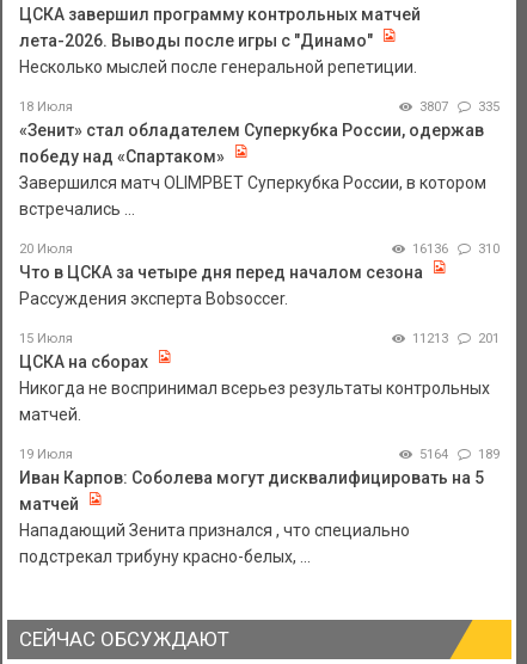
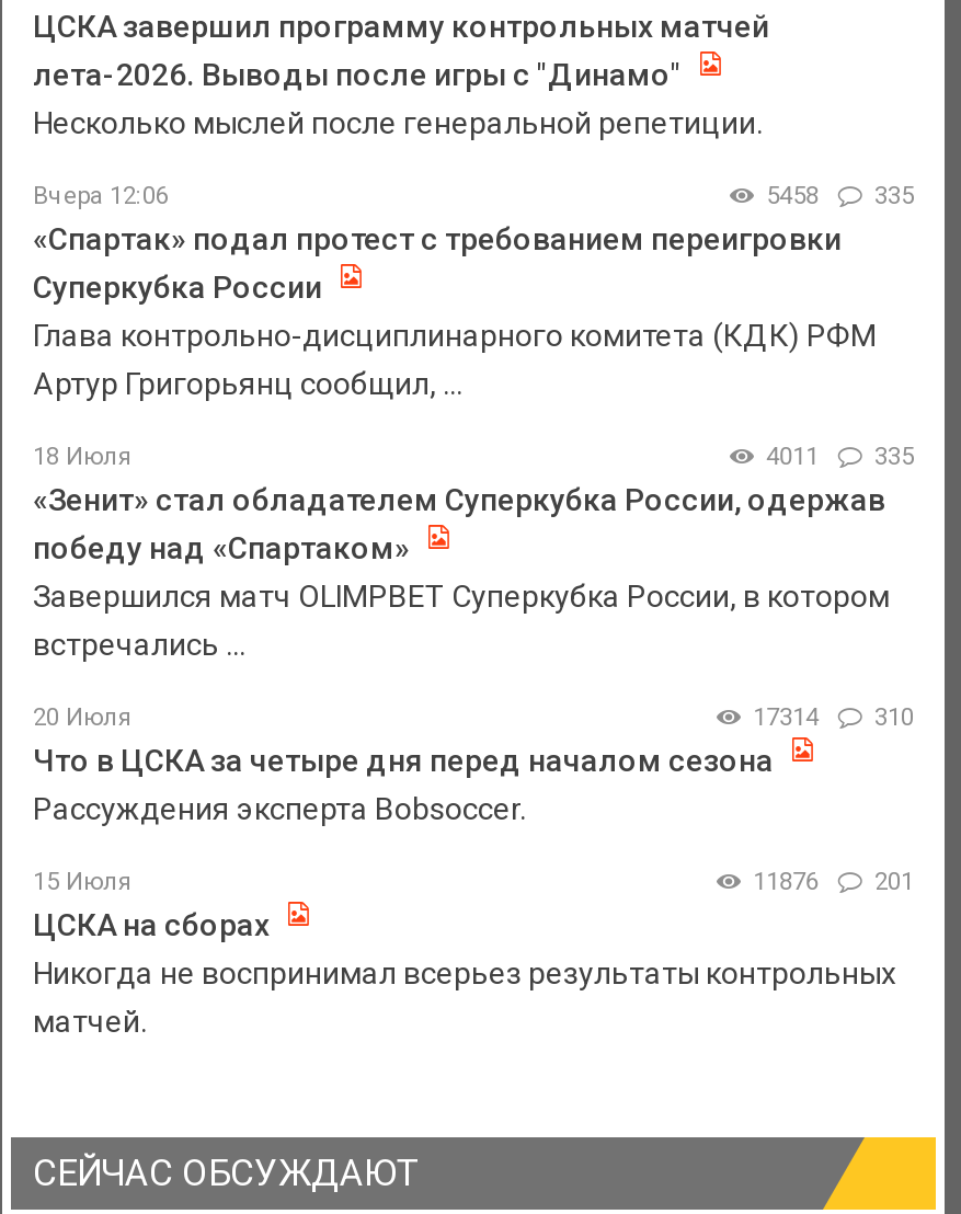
+ Вчера 12:06
+ 5458
+ 335
+ «Спартак» подал протест с требованием переигровки
+ Суперкубка России
+ Глава контрольно-дисциплинарного комитета (КДК) РФМ
+ Артур Григорьянц сообщил, ...

moved down: 18 Июля | 335 | «Зенит» стал обладателем Суперкубка России, одержав | ... | Никогда не воспринимал всерьез результаты контрольных | матчей.

- 3807 335
+ 4011 335

- 16136 310
+ 17314 310

- 11213 201
+ 11876 201

- 19 Июля
- 5164
- 189
- Иван Карпов: Соболева могут дисквалифицировать на 5
- матчей
- Нападающий Зенита признался , что специально
- подстрекал трибуну красно-белых, ...
